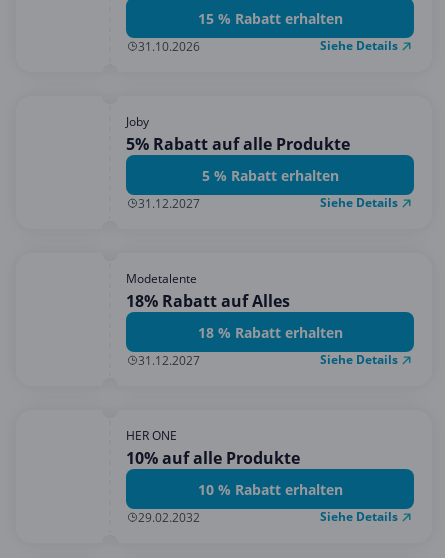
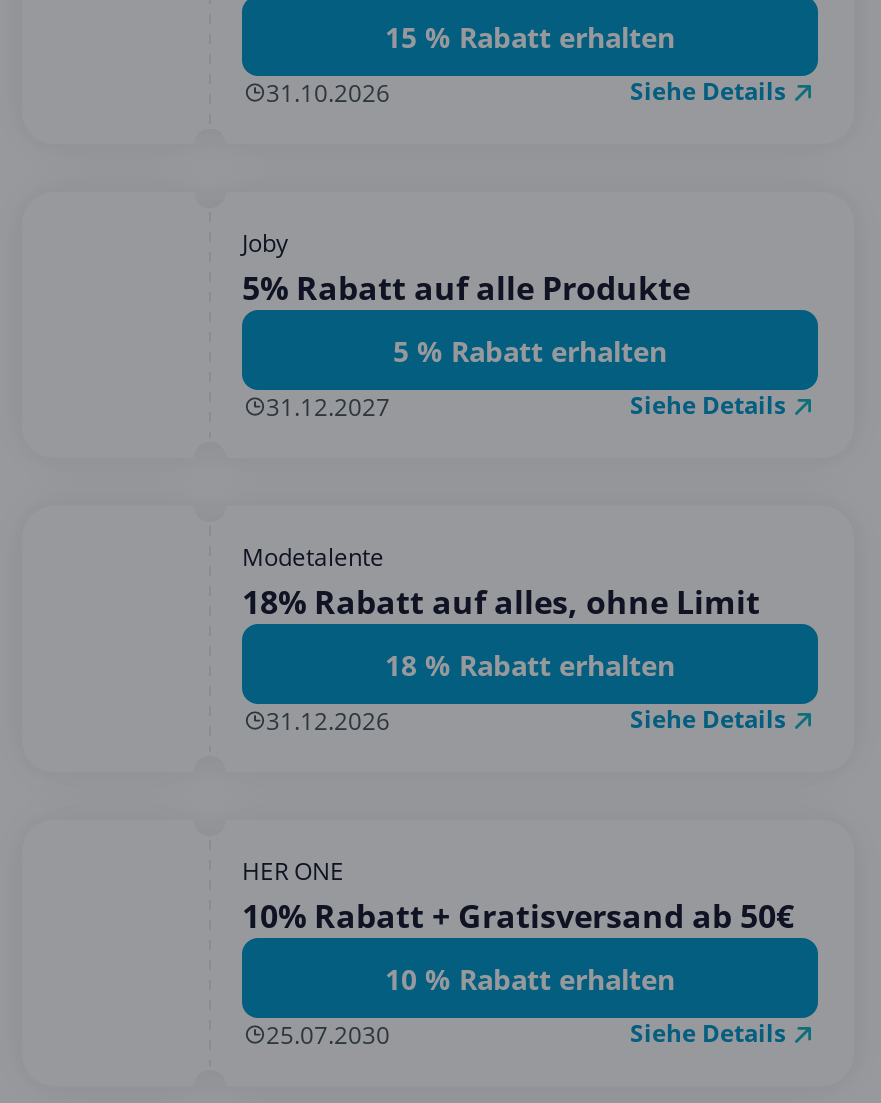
- 18% Rabatt auf Alles
+ 18% Rabatt auf alles, ohne Limit

- 31.12.2027
+ 31.12.2026

- 10% auf alle Produkte
+ 10% Rabatt + Gratisversand ab 50€

- 29.02.2032
+ 25.07.2030
